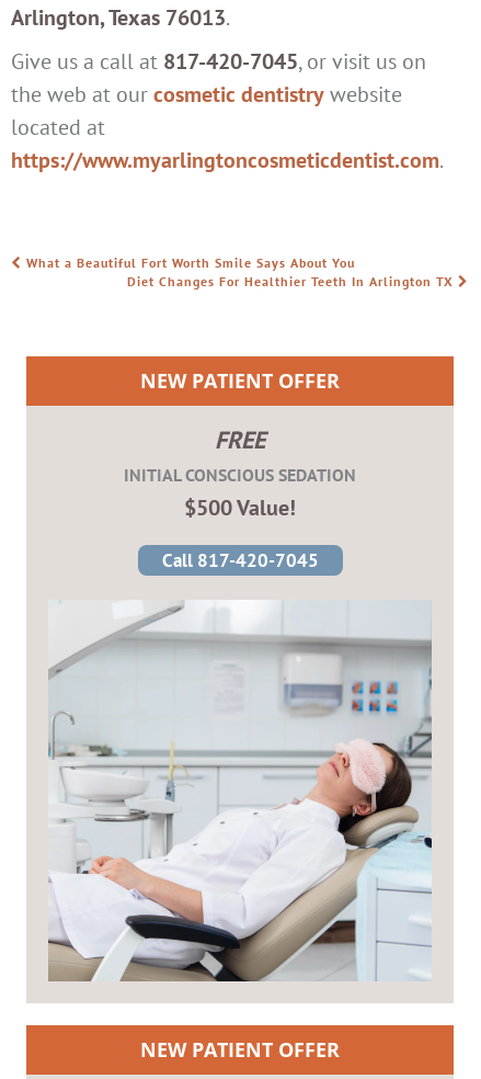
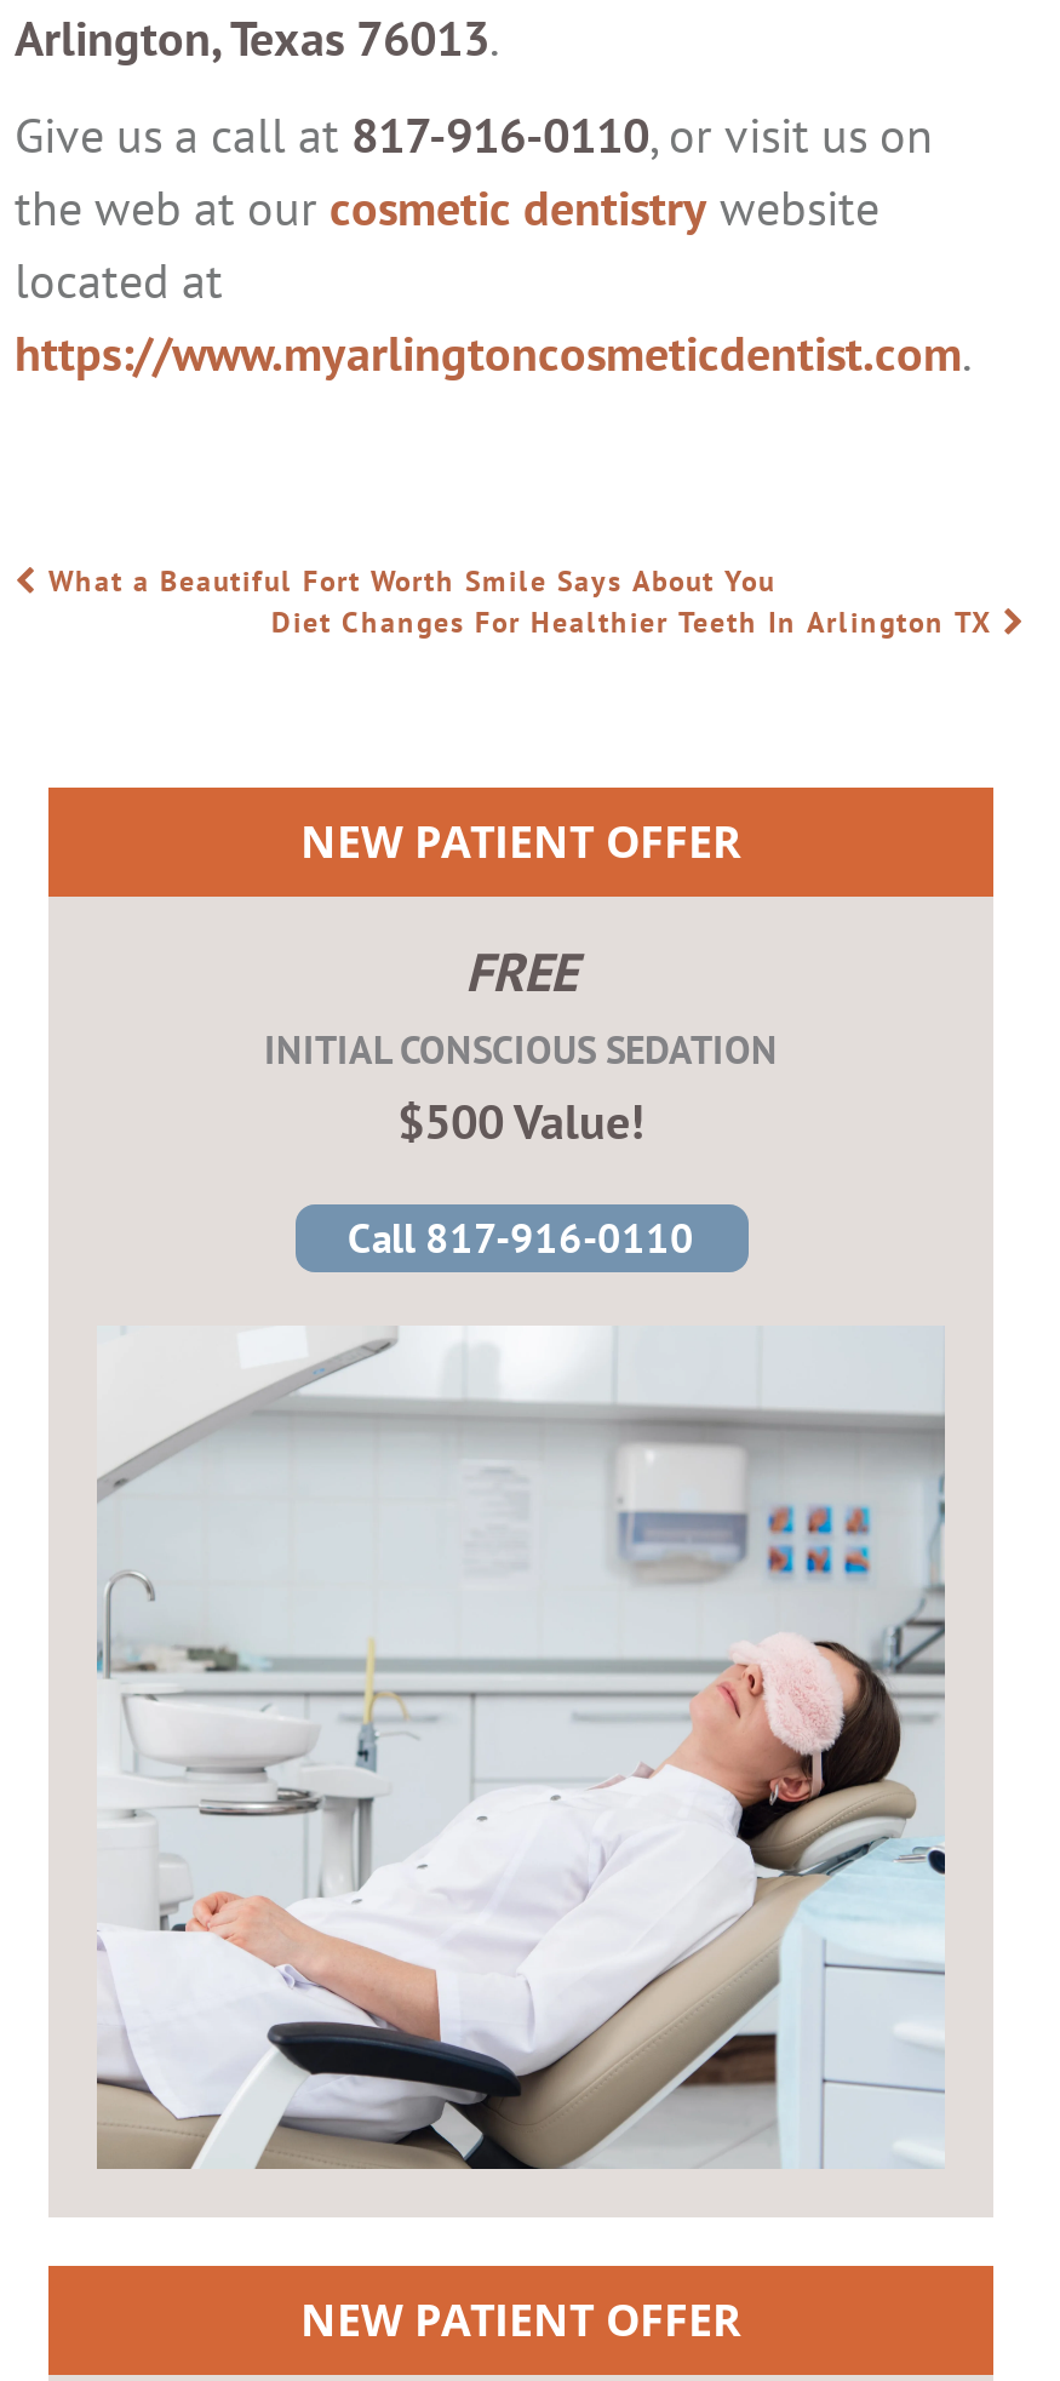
- Give us a call at 817-420-7045, or visit us on
+ Give us a call at 817-916-0110, or visit us on

- Call 817-420-7045
+ Call 817-916-0110
